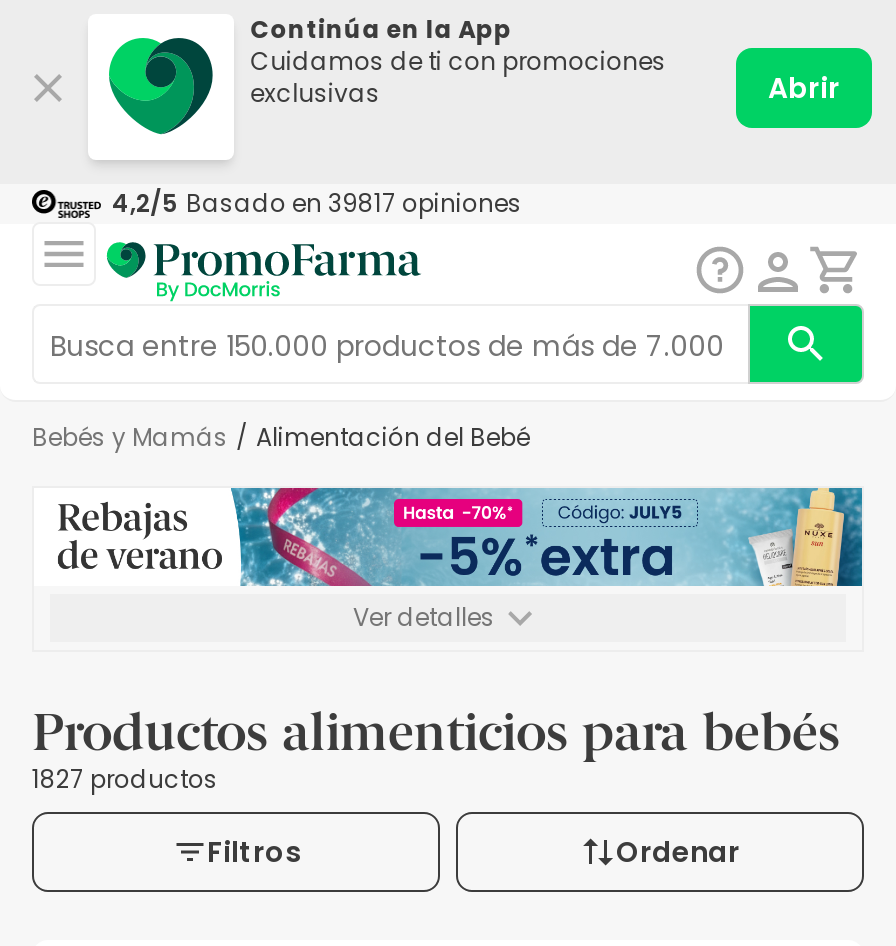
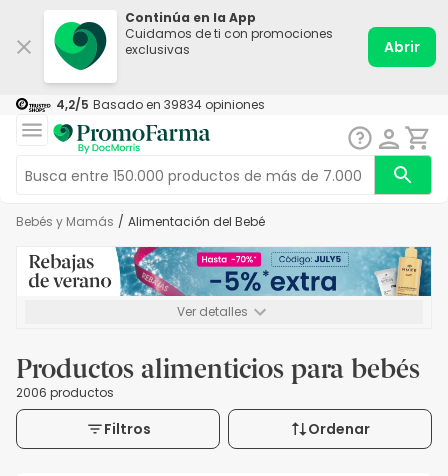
- 4,2/5 Basado en 39817 opiniones
+ 4,2/5 Basado en 39834 opiniones

- 1827 productos
+ 2006 productos
